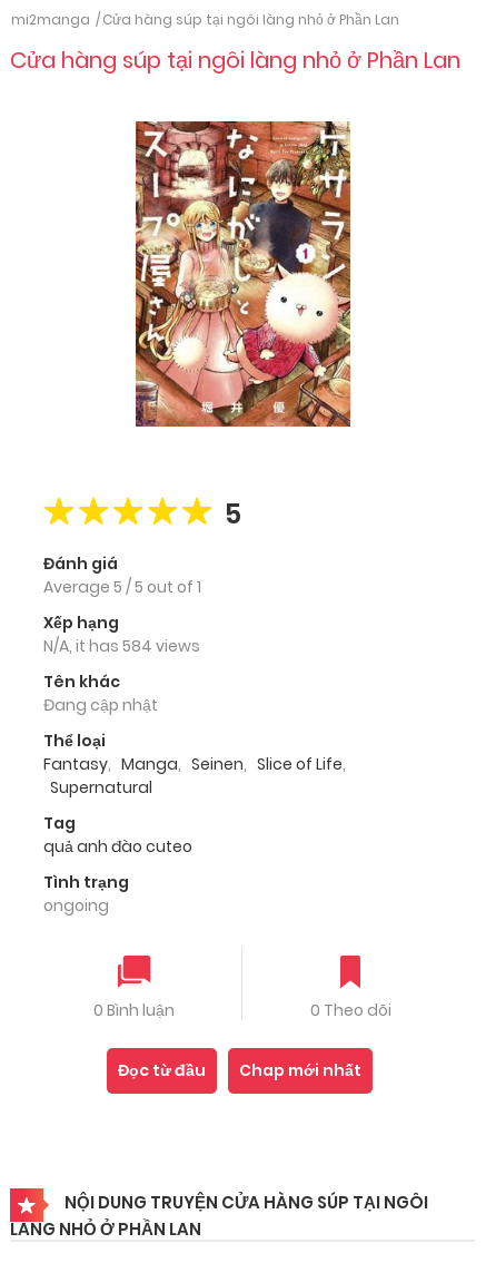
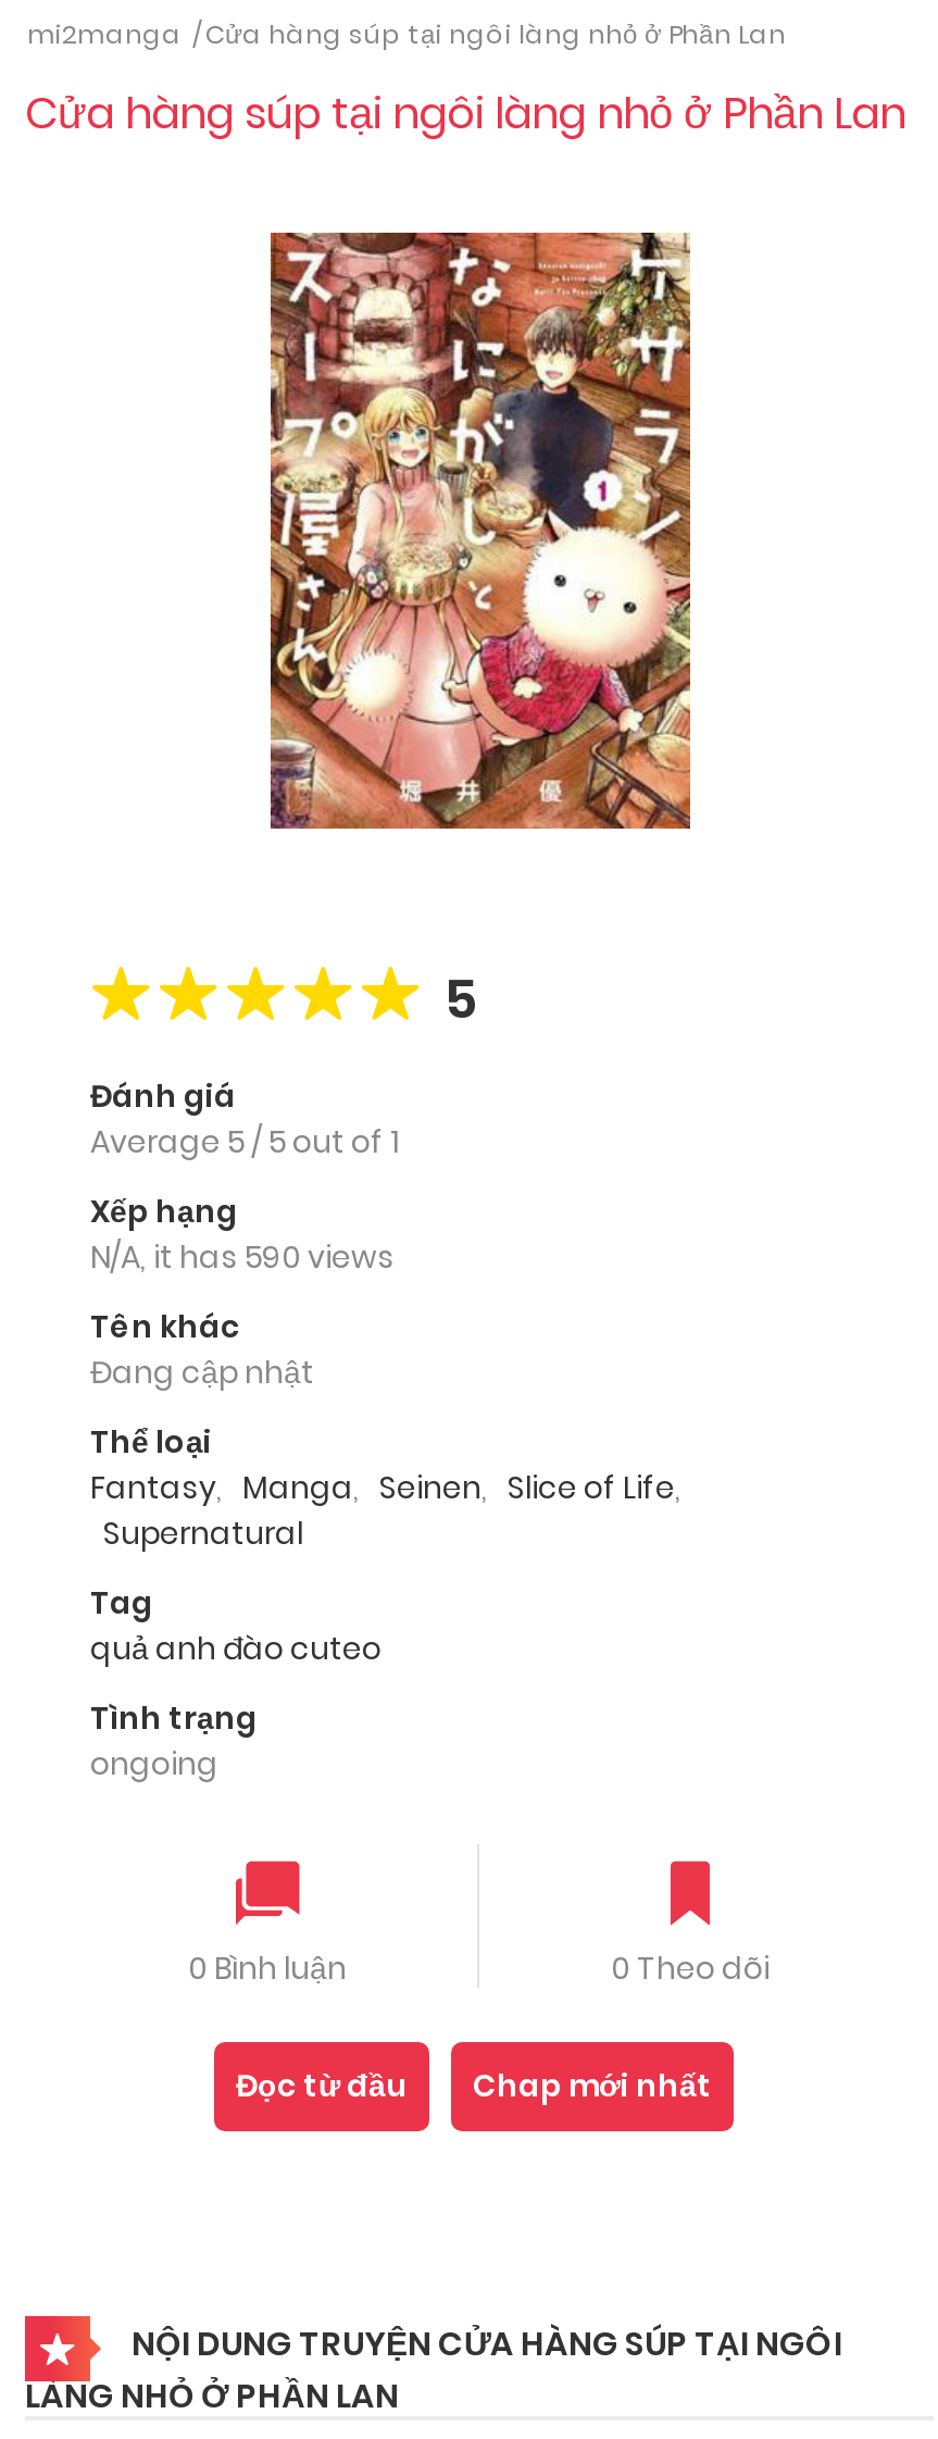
- N/A, it has 584 views
+ N/A, it has 590 views
